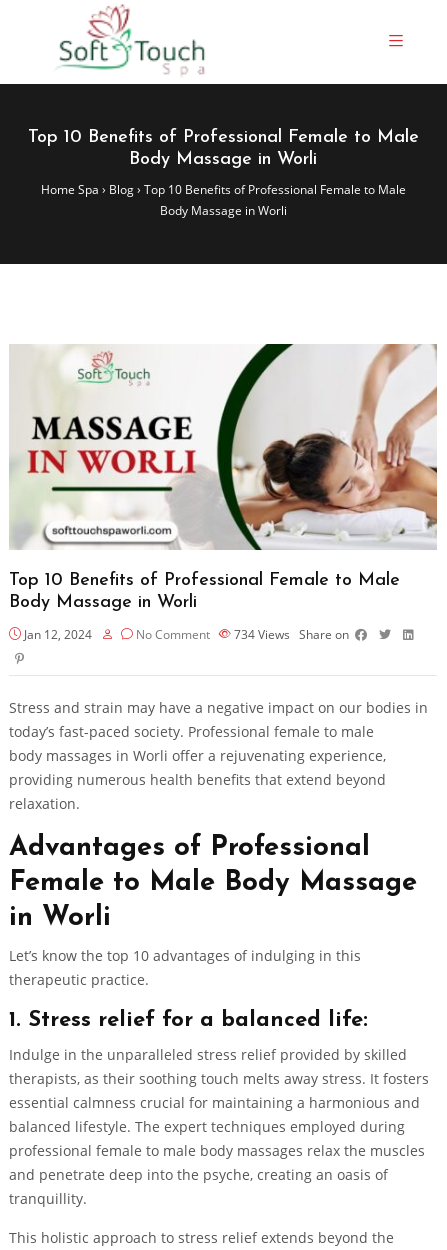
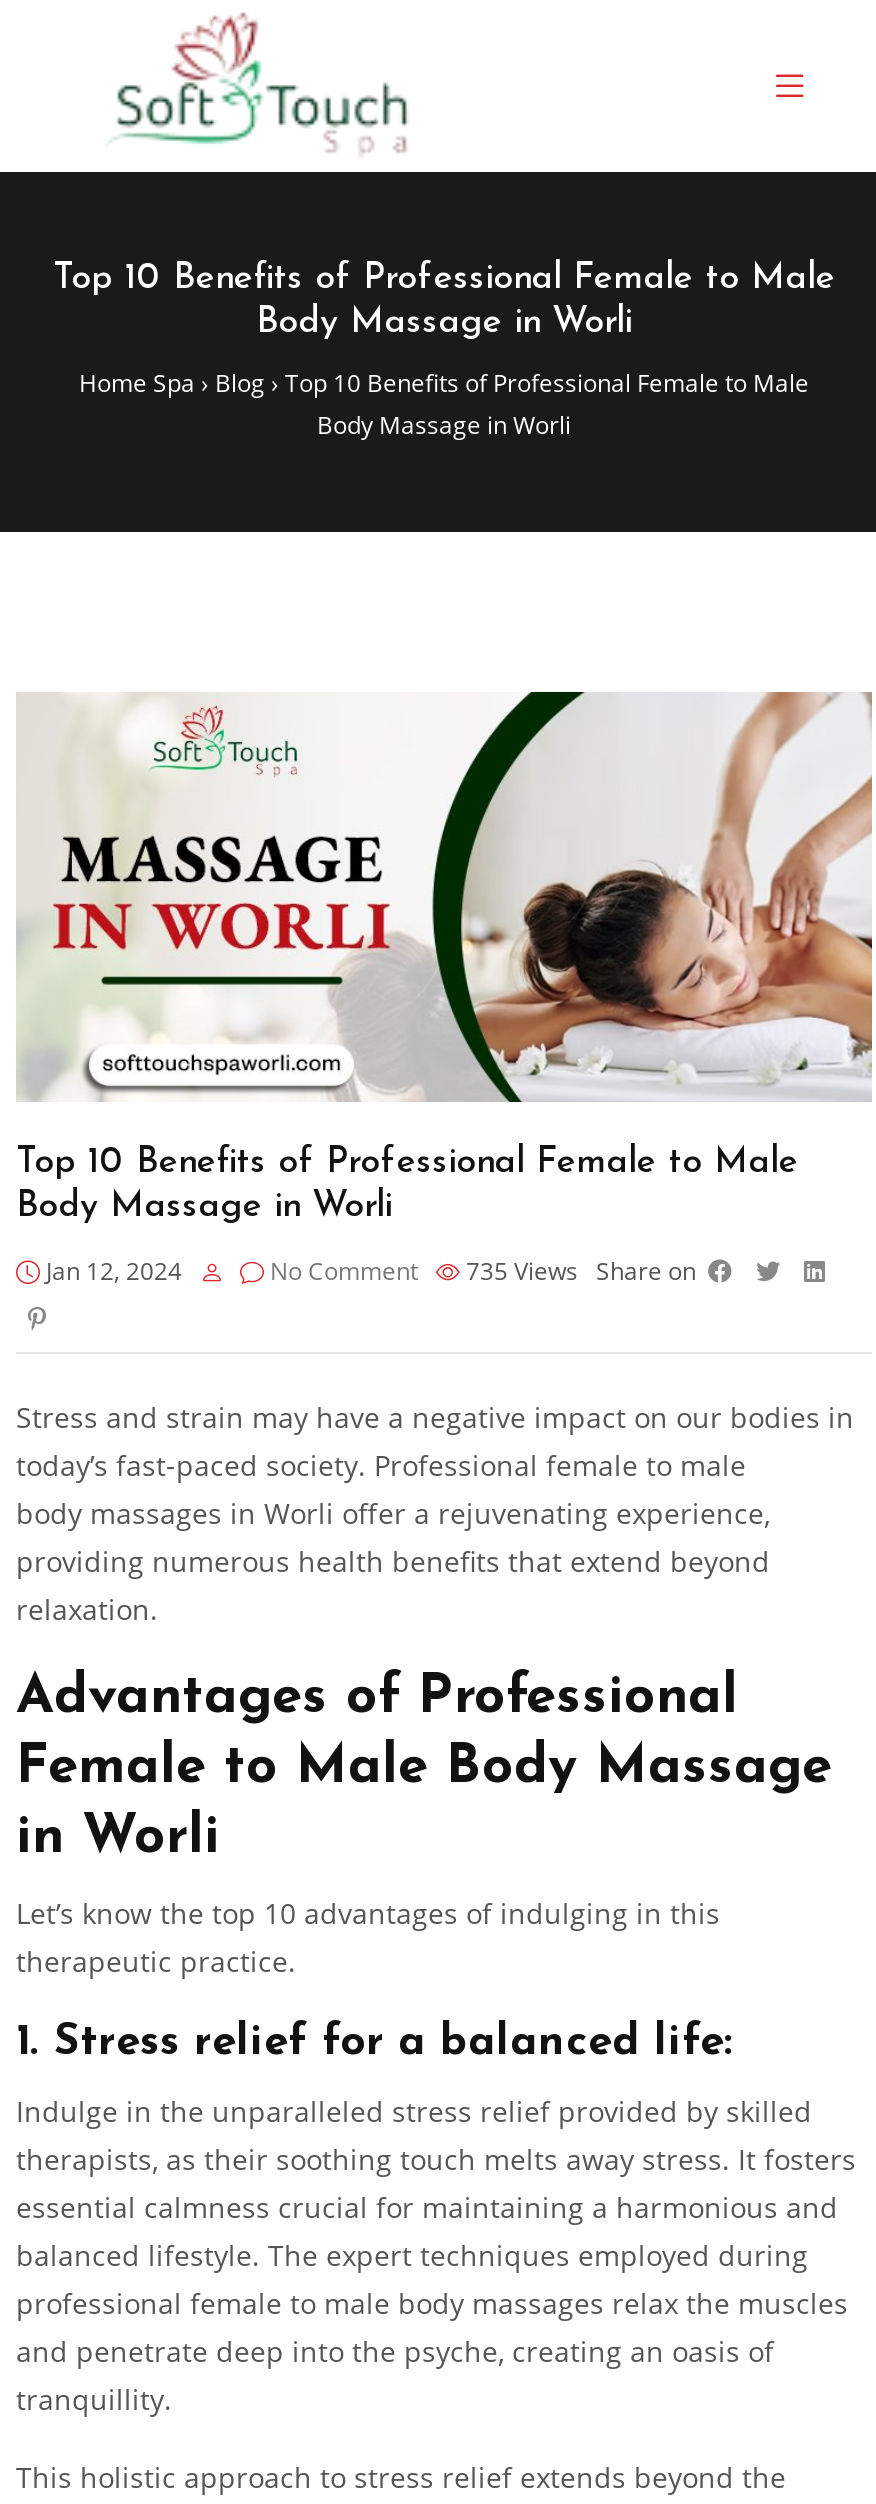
- 734 Views Share on
+ 735 Views Share on
